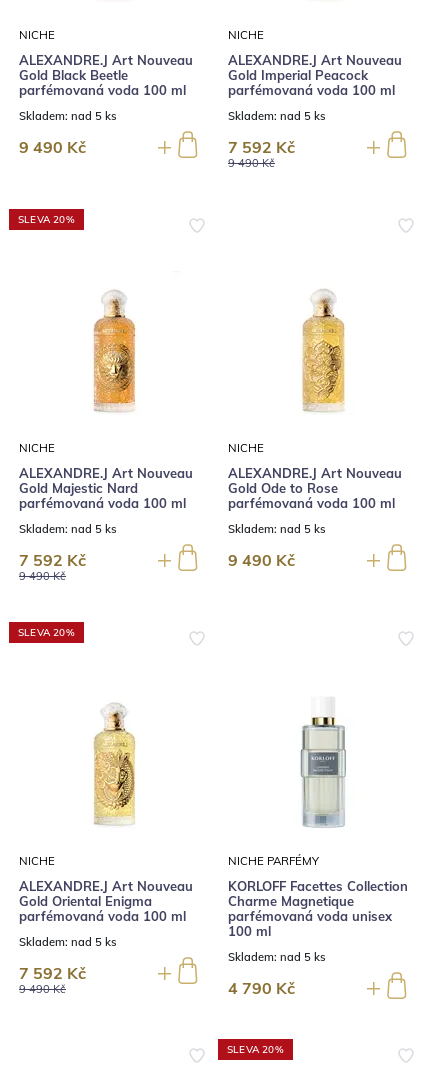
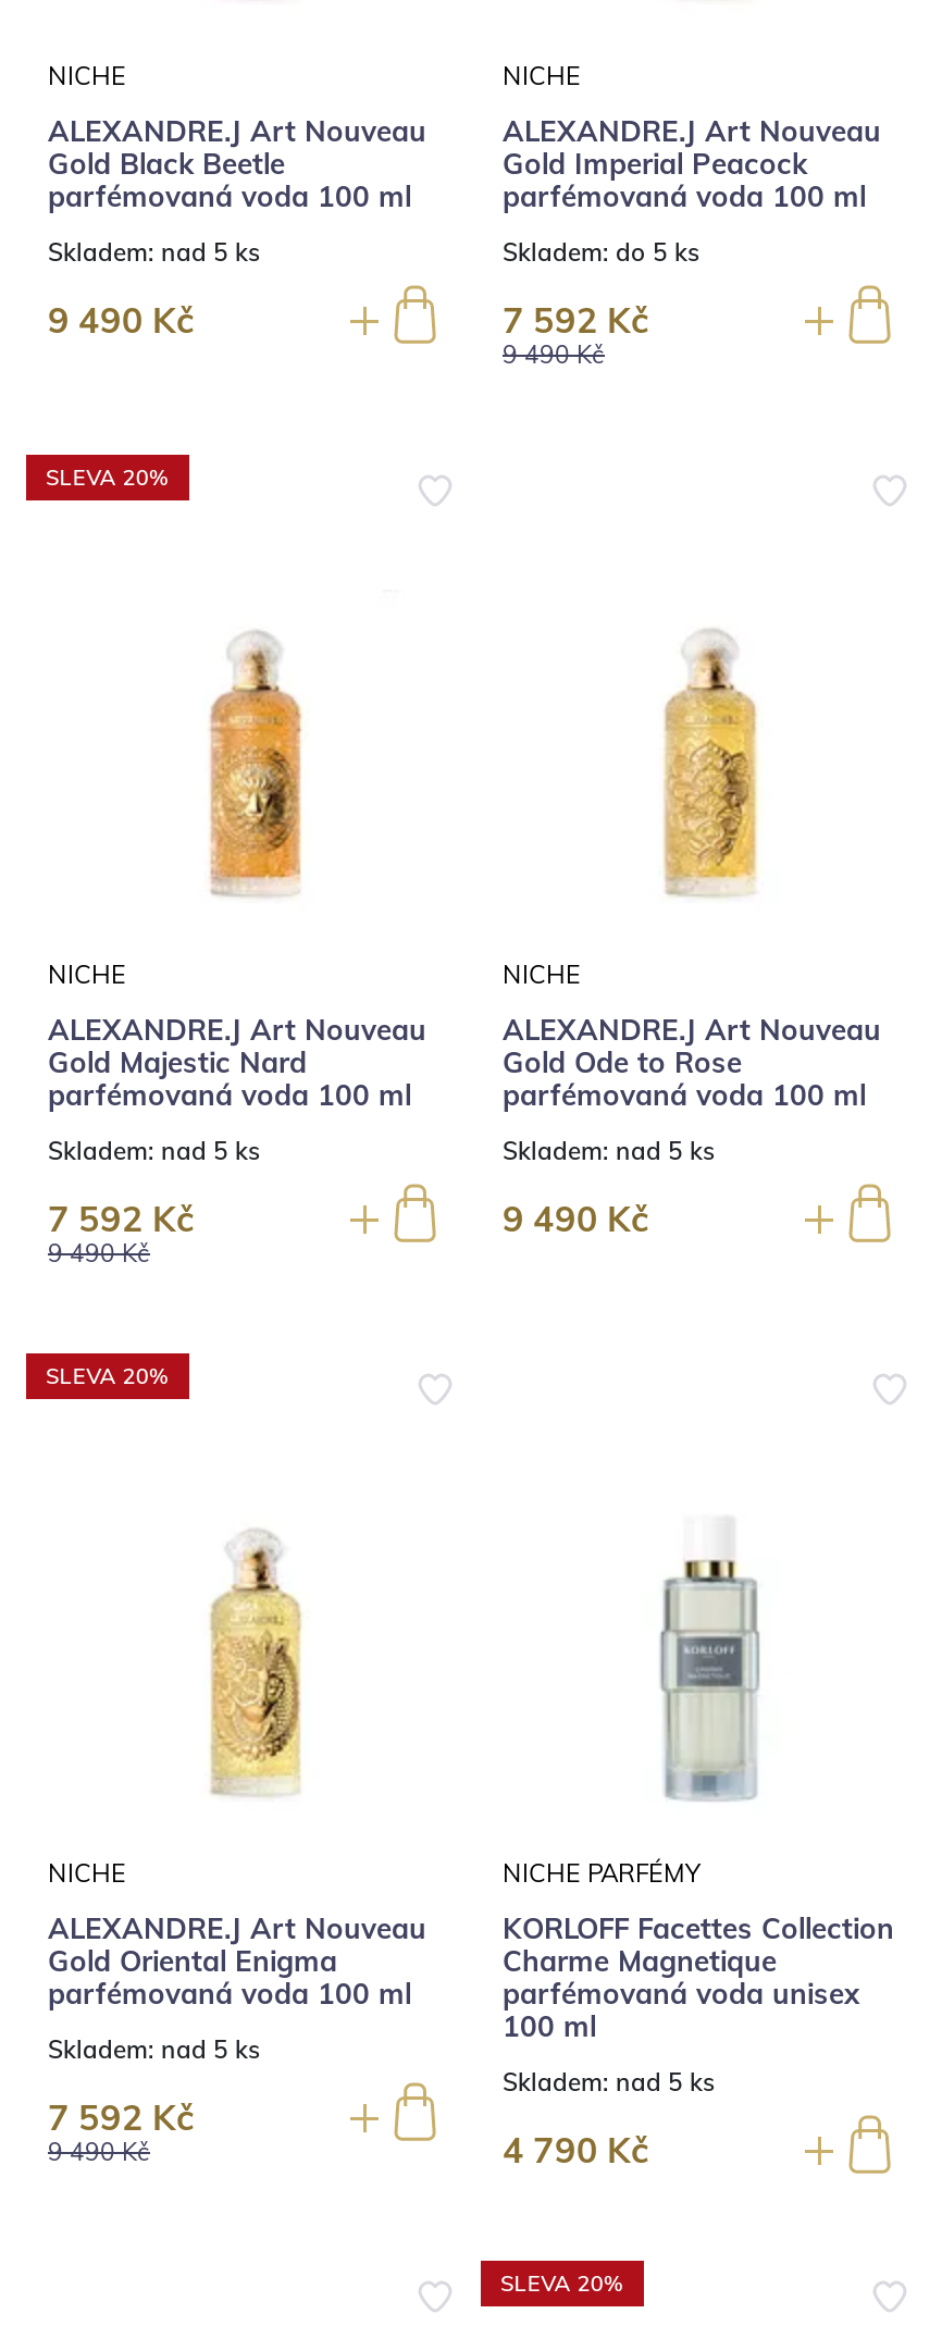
- Skladem: nad 5 ks
+ Skladem: do 5 ks
